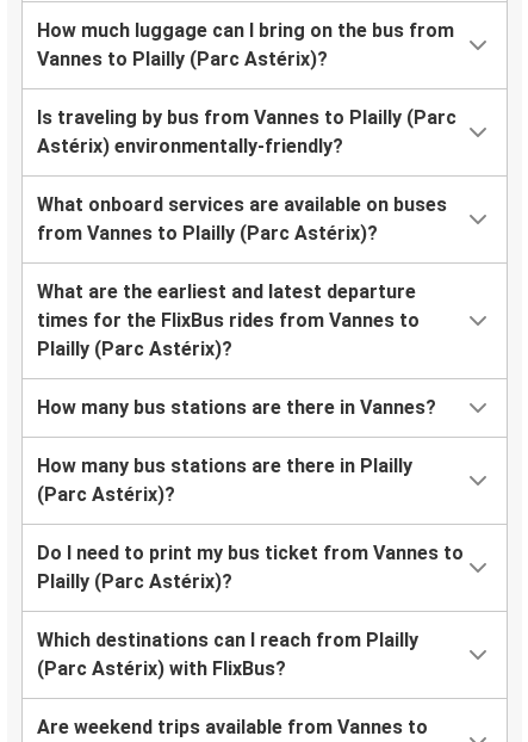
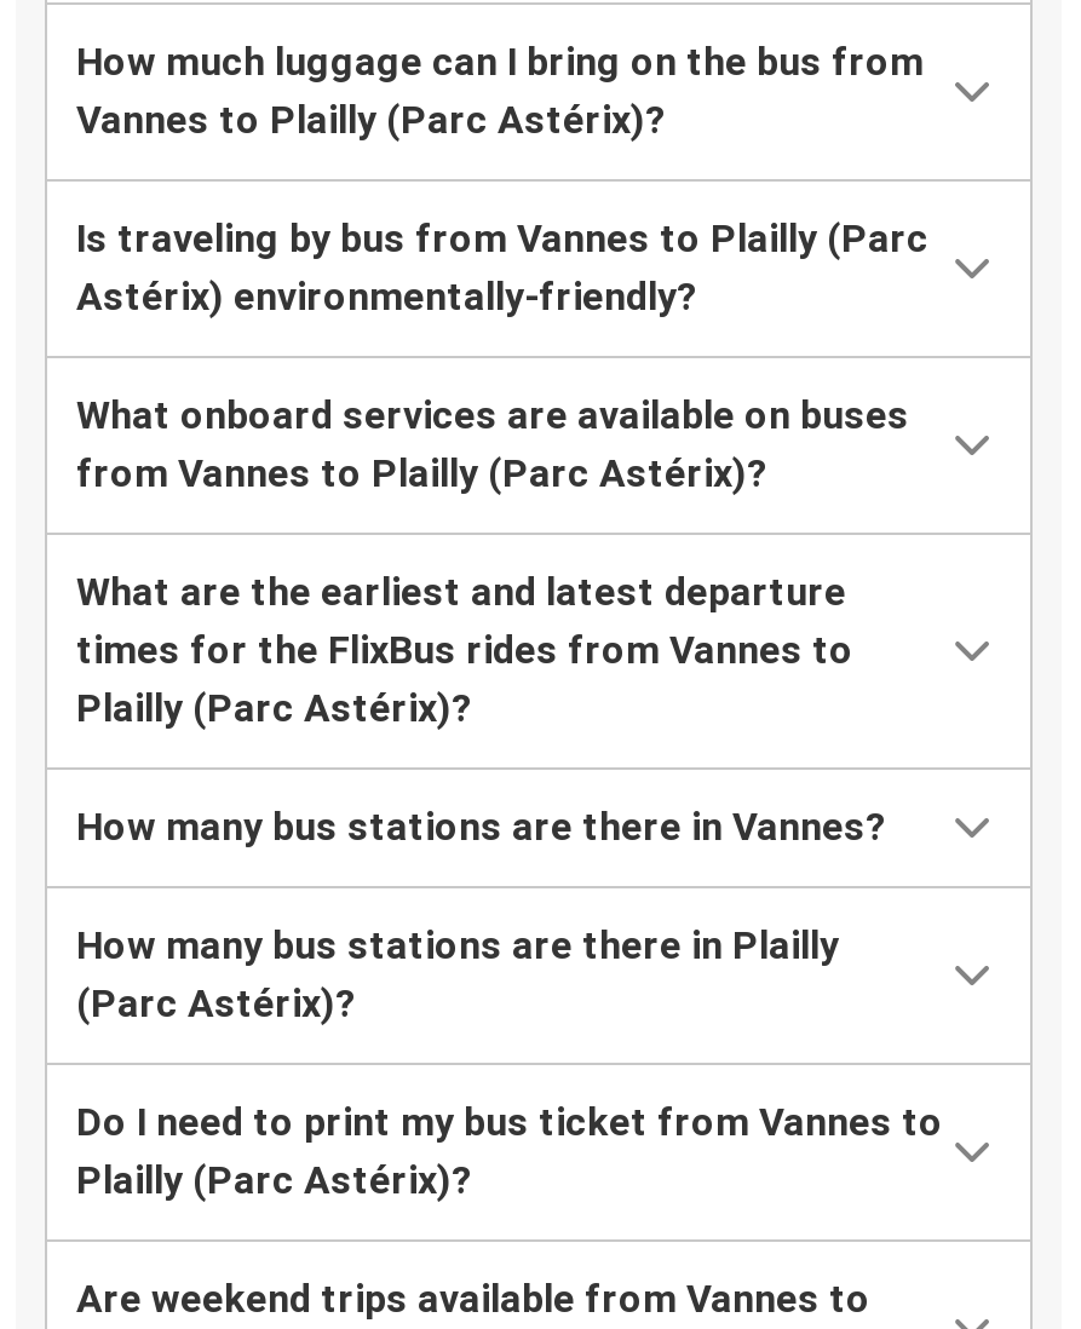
- Which destinations can I reach from Plailly
- (Parc Astérix) with FlixBus?
